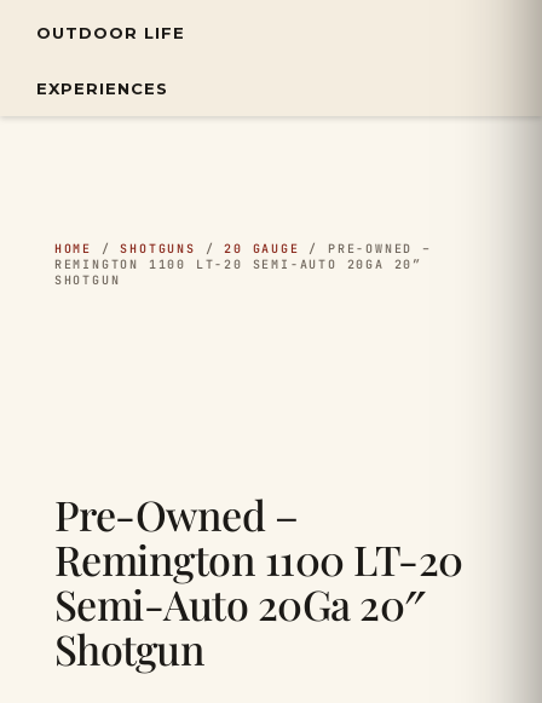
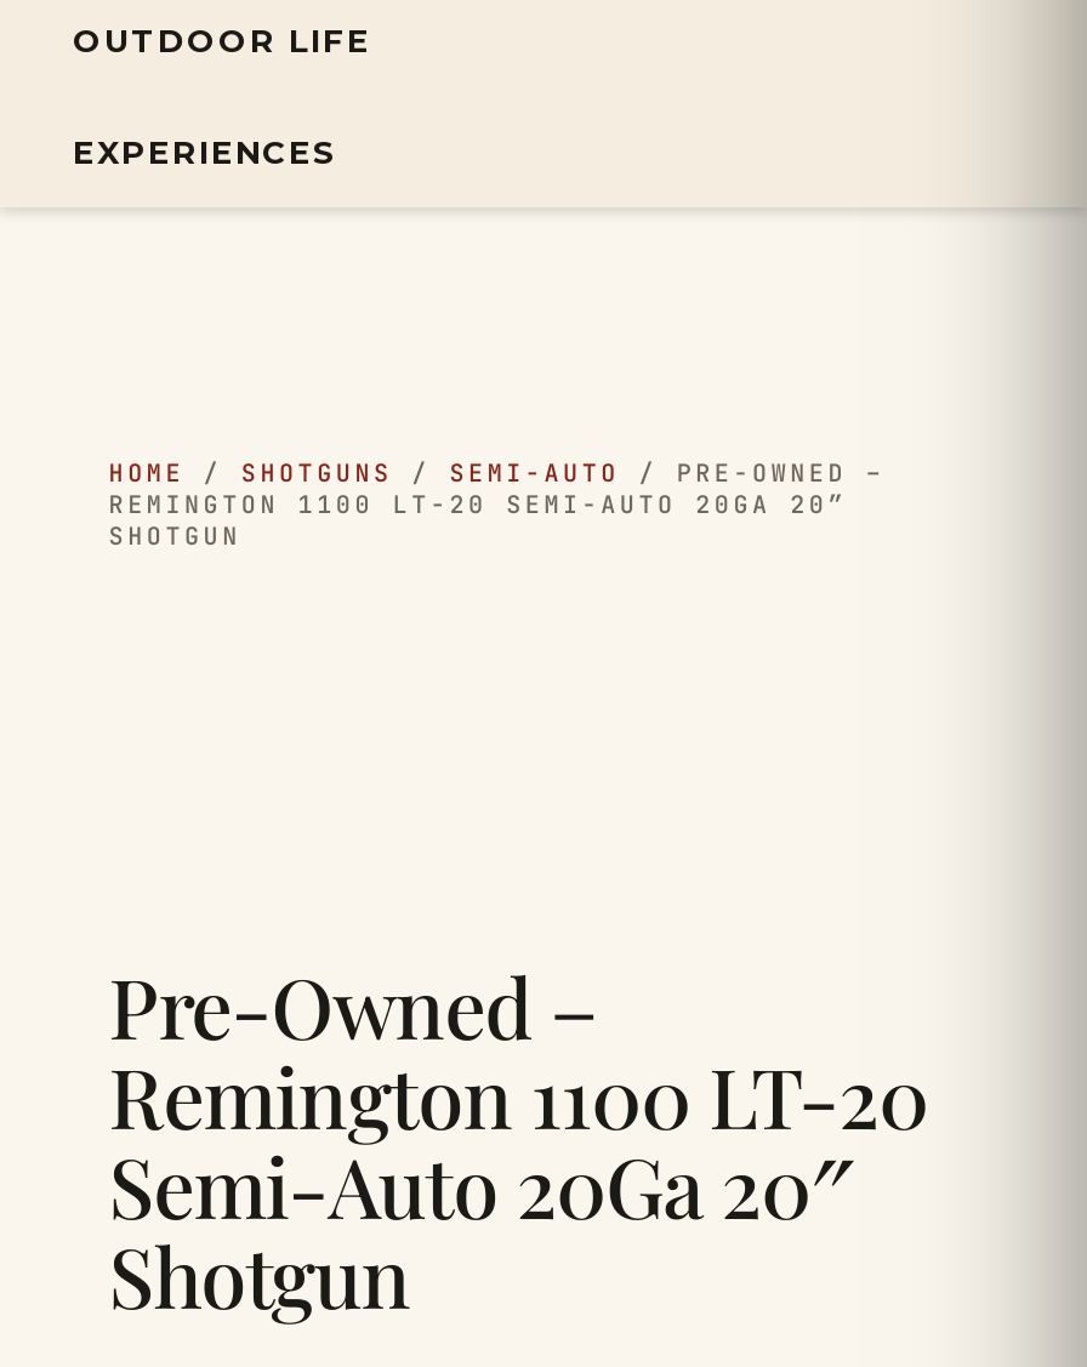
- HOME / SHOTGUNS / 20 GAUGE / PRE-OWNED –
+ HOME / SHOTGUNS / SEMI-AUTO / PRE-OWNED –
